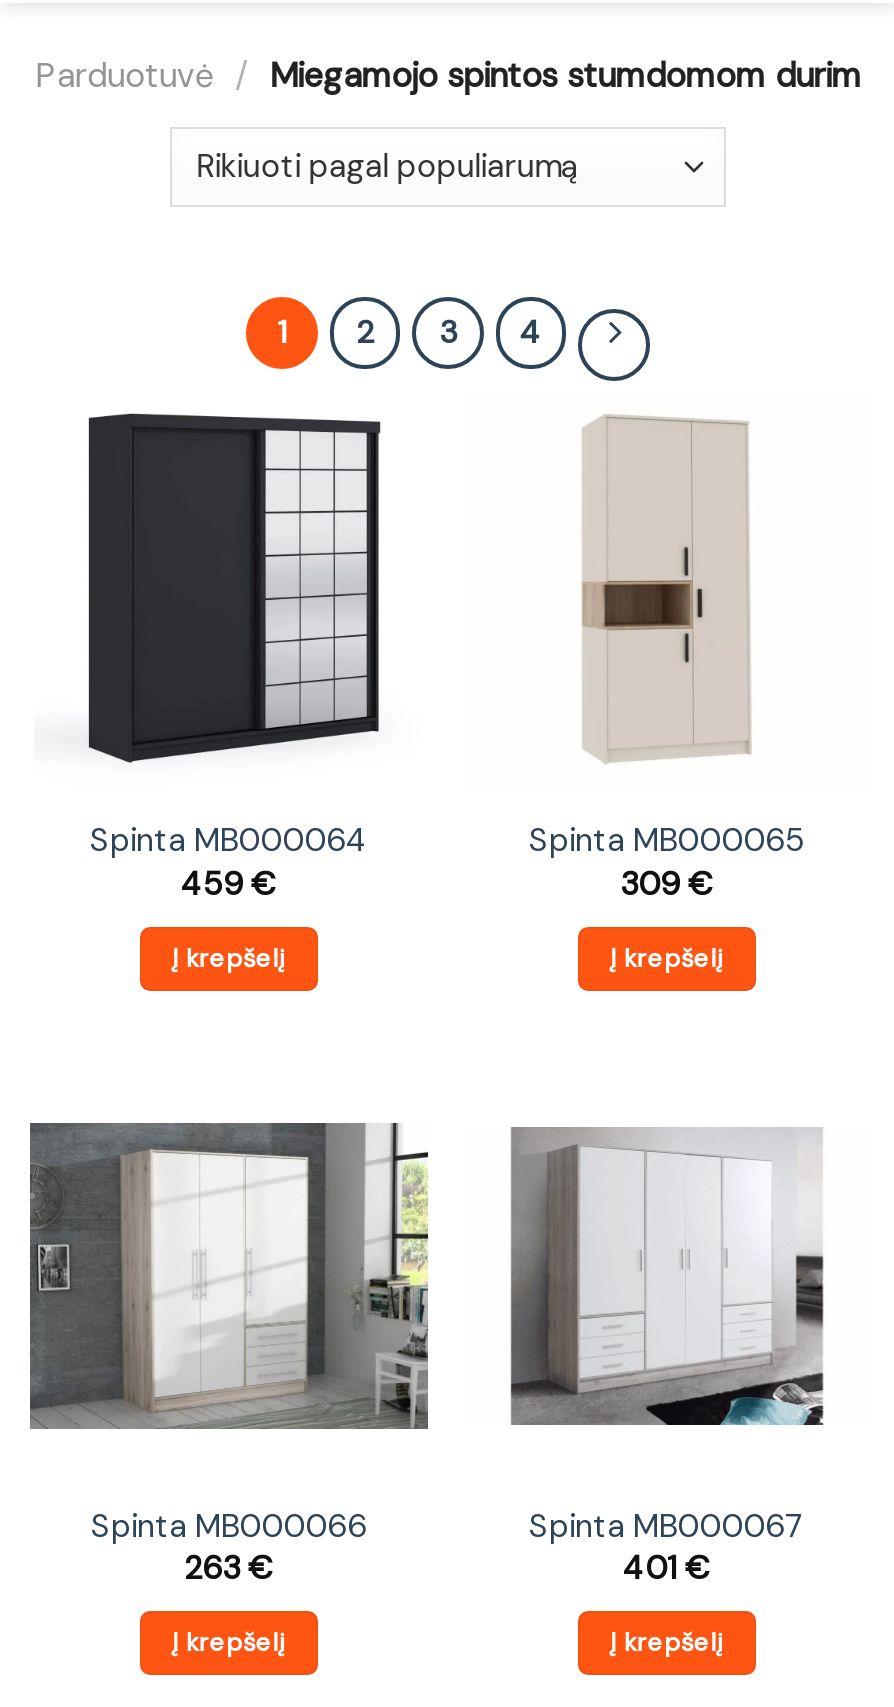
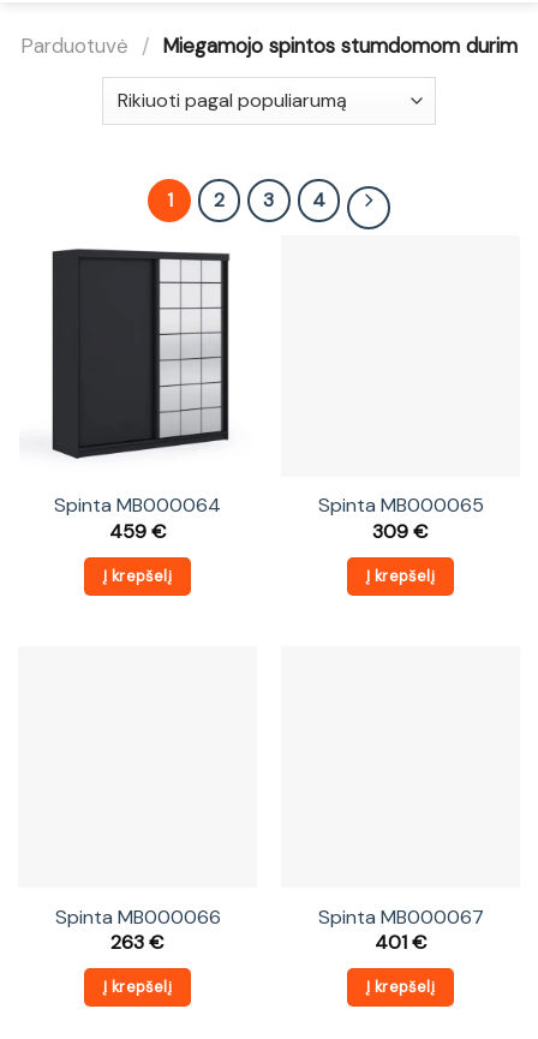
- [image]

- [image]

- [image]
